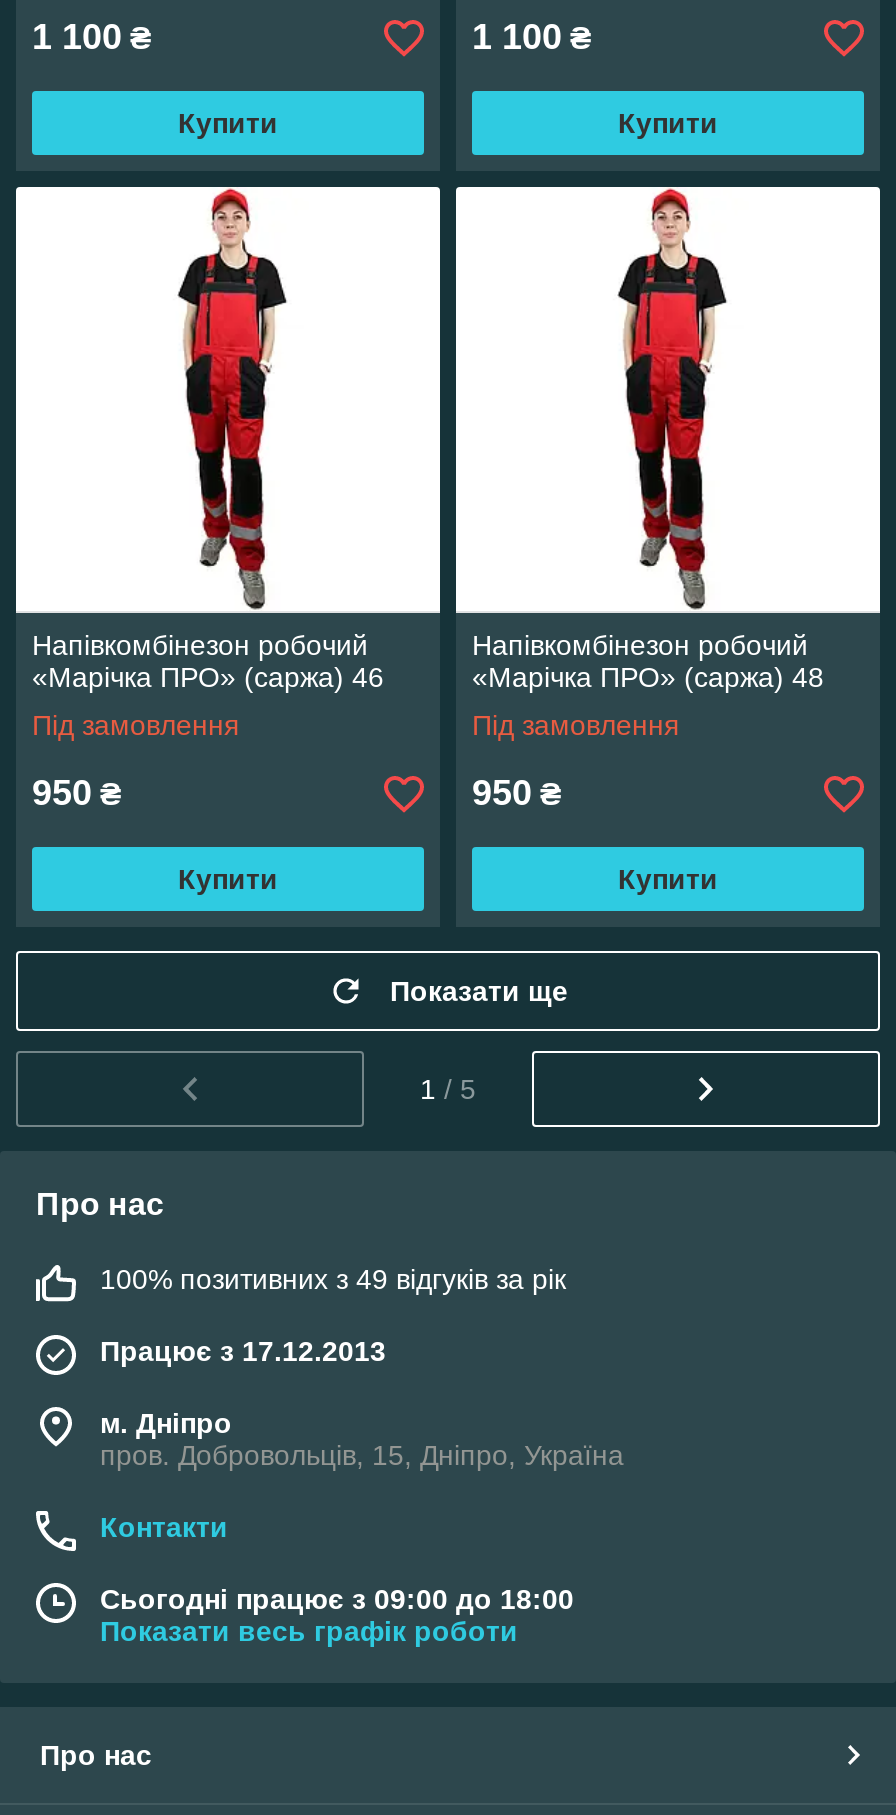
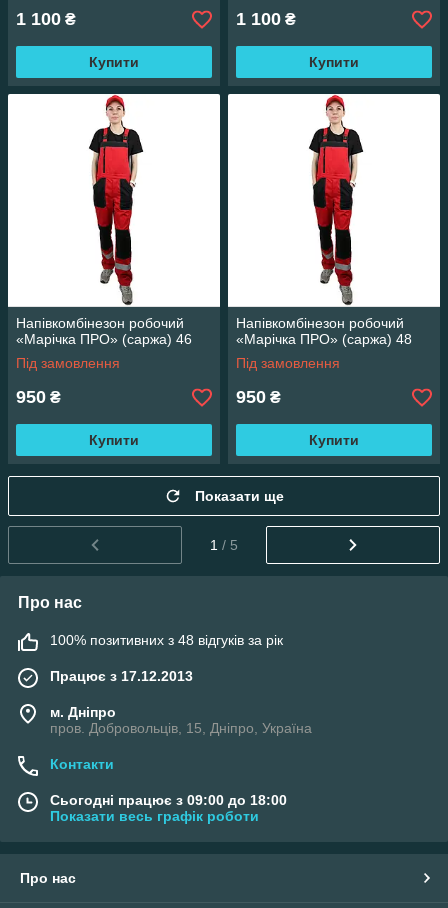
- 100% позитивних з 49 відгуків за рік
+ 100% позитивних з 48 відгуків за рік
